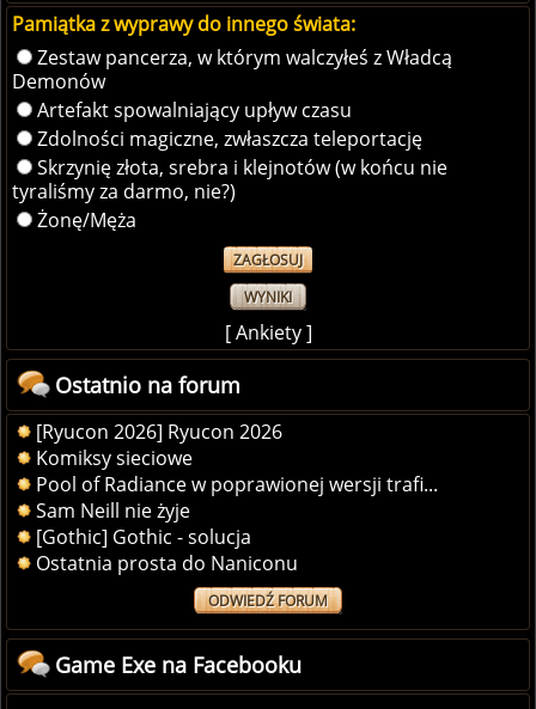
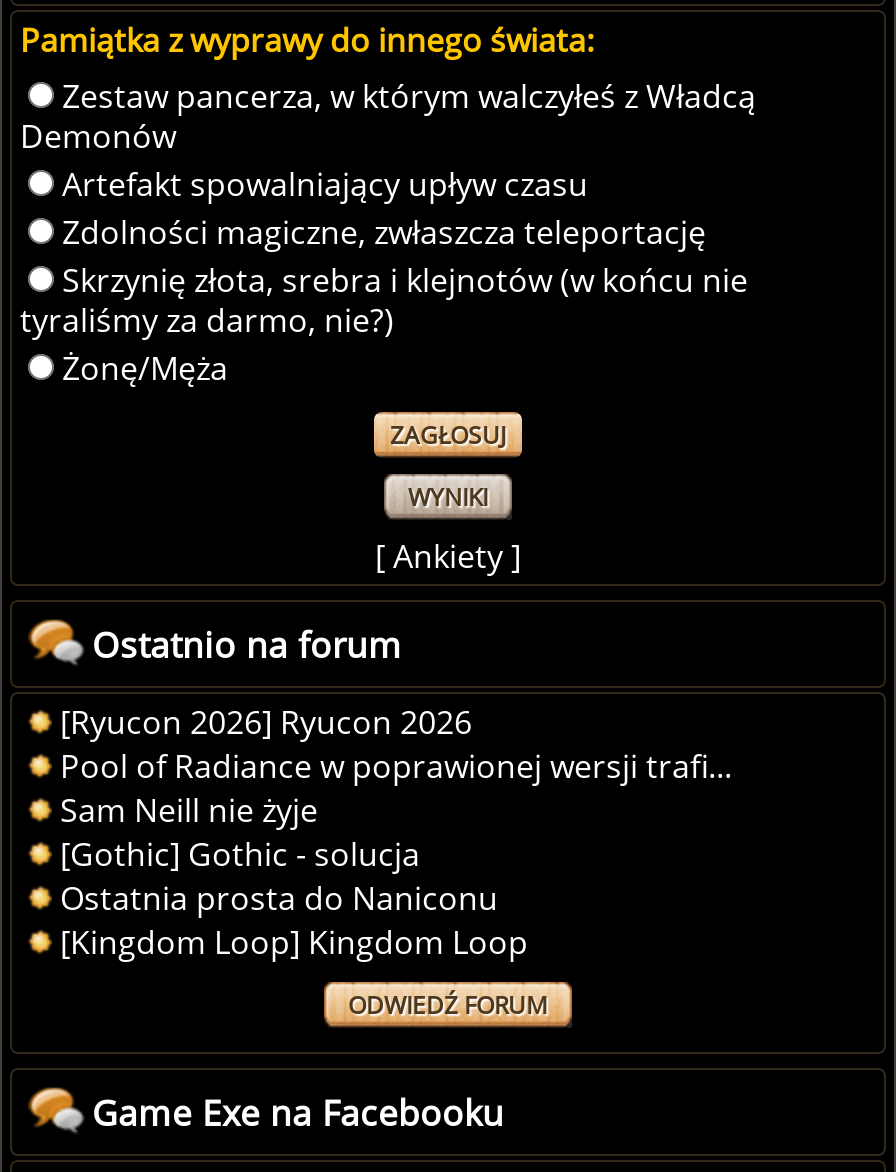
- Komiksy sieciowe

moved up: Pool of Radiance w poprawionej wersji trafi... | Sam Neill nie żyje | [Gothic] Gothic - solucja | Ostatnia prosta do Naniconu

+ [Kingdom Loop] Kingdom Loop
